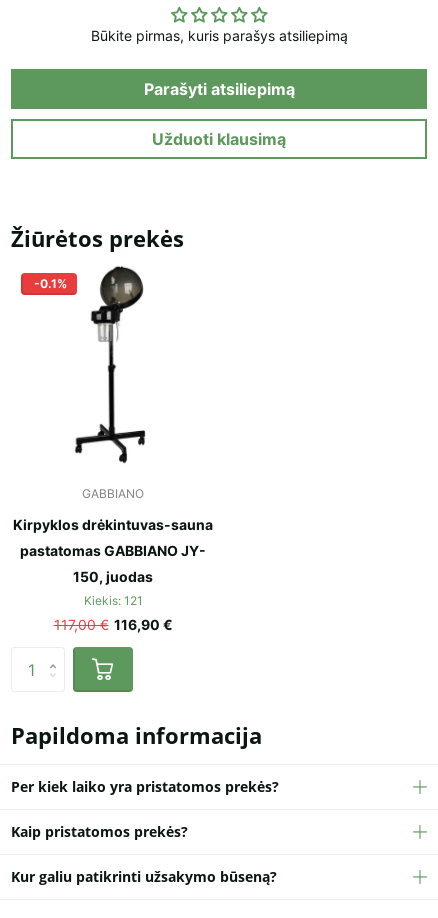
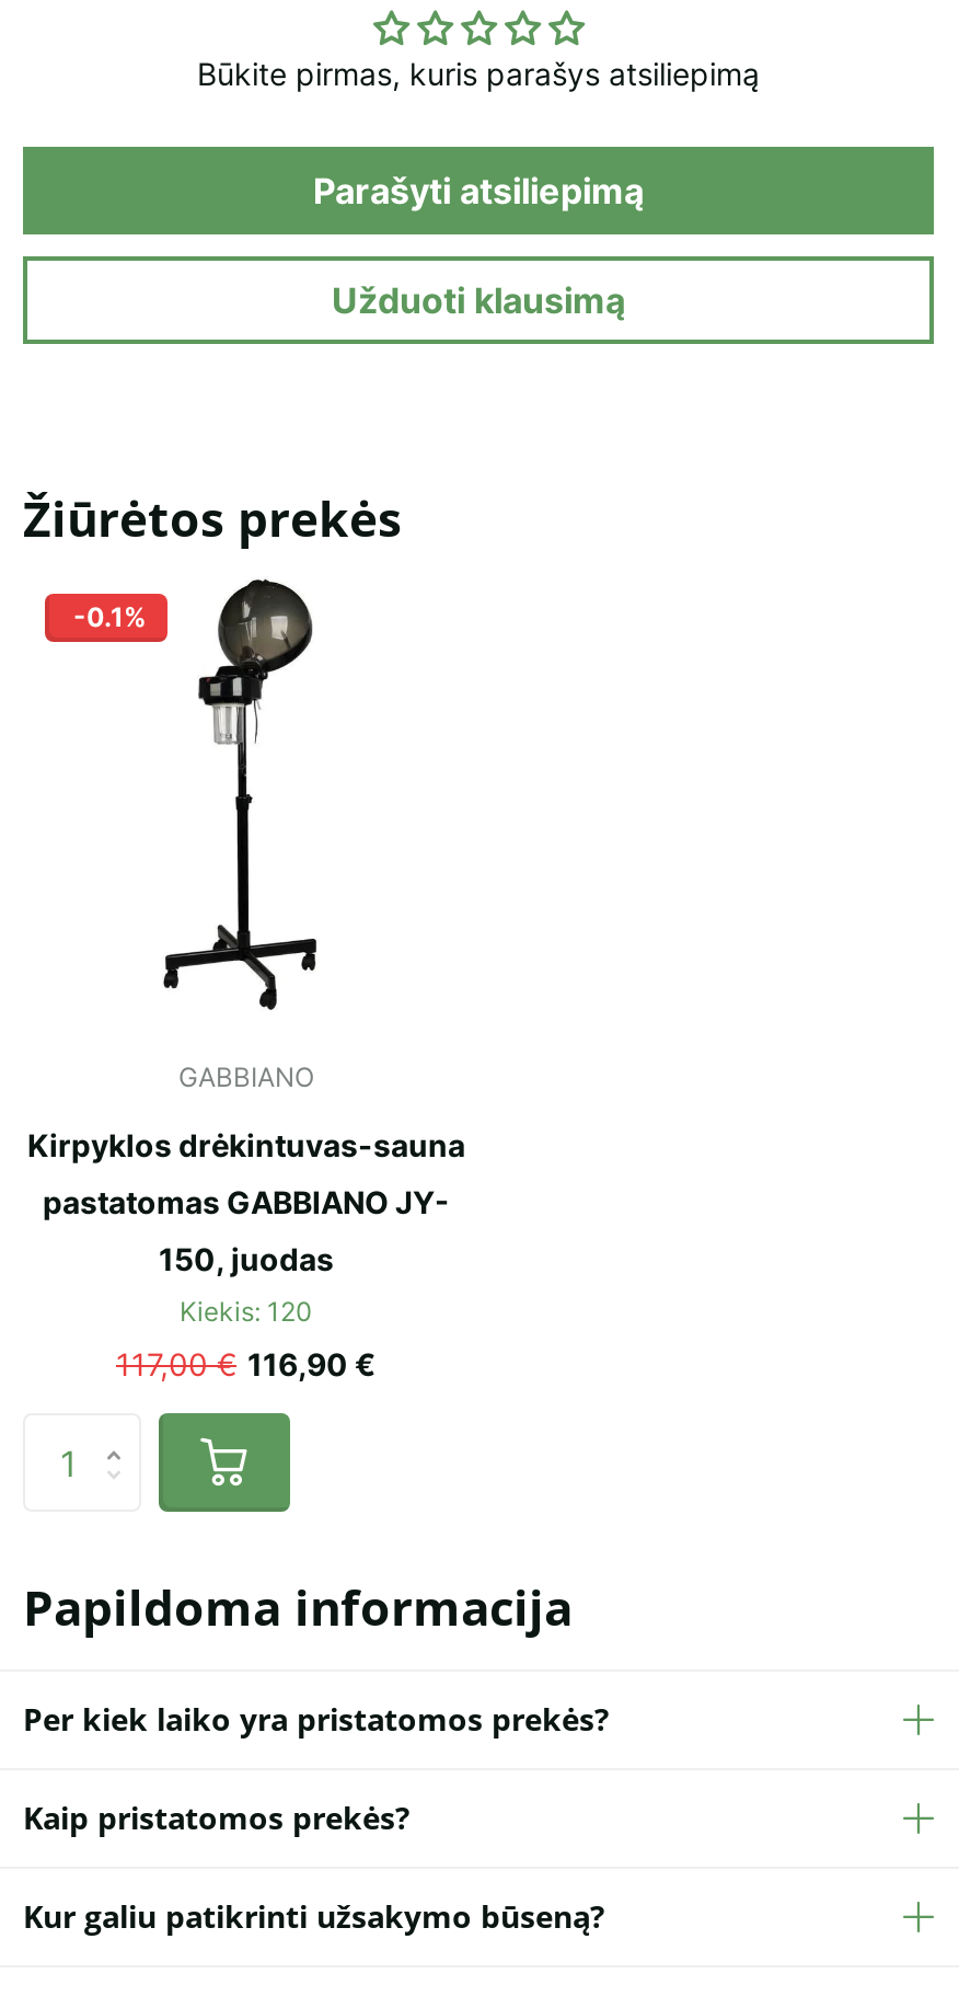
- Kiekis: 121
+ Kiekis: 120
